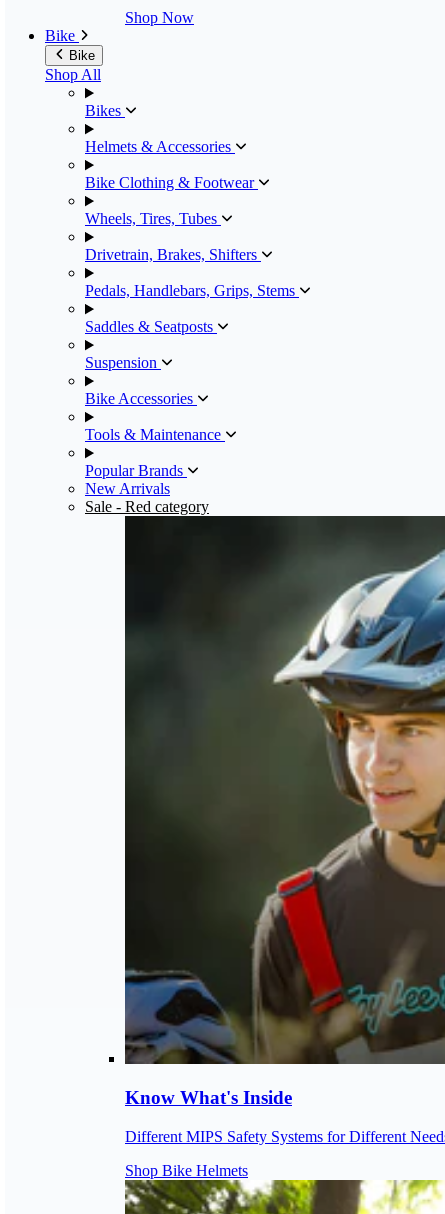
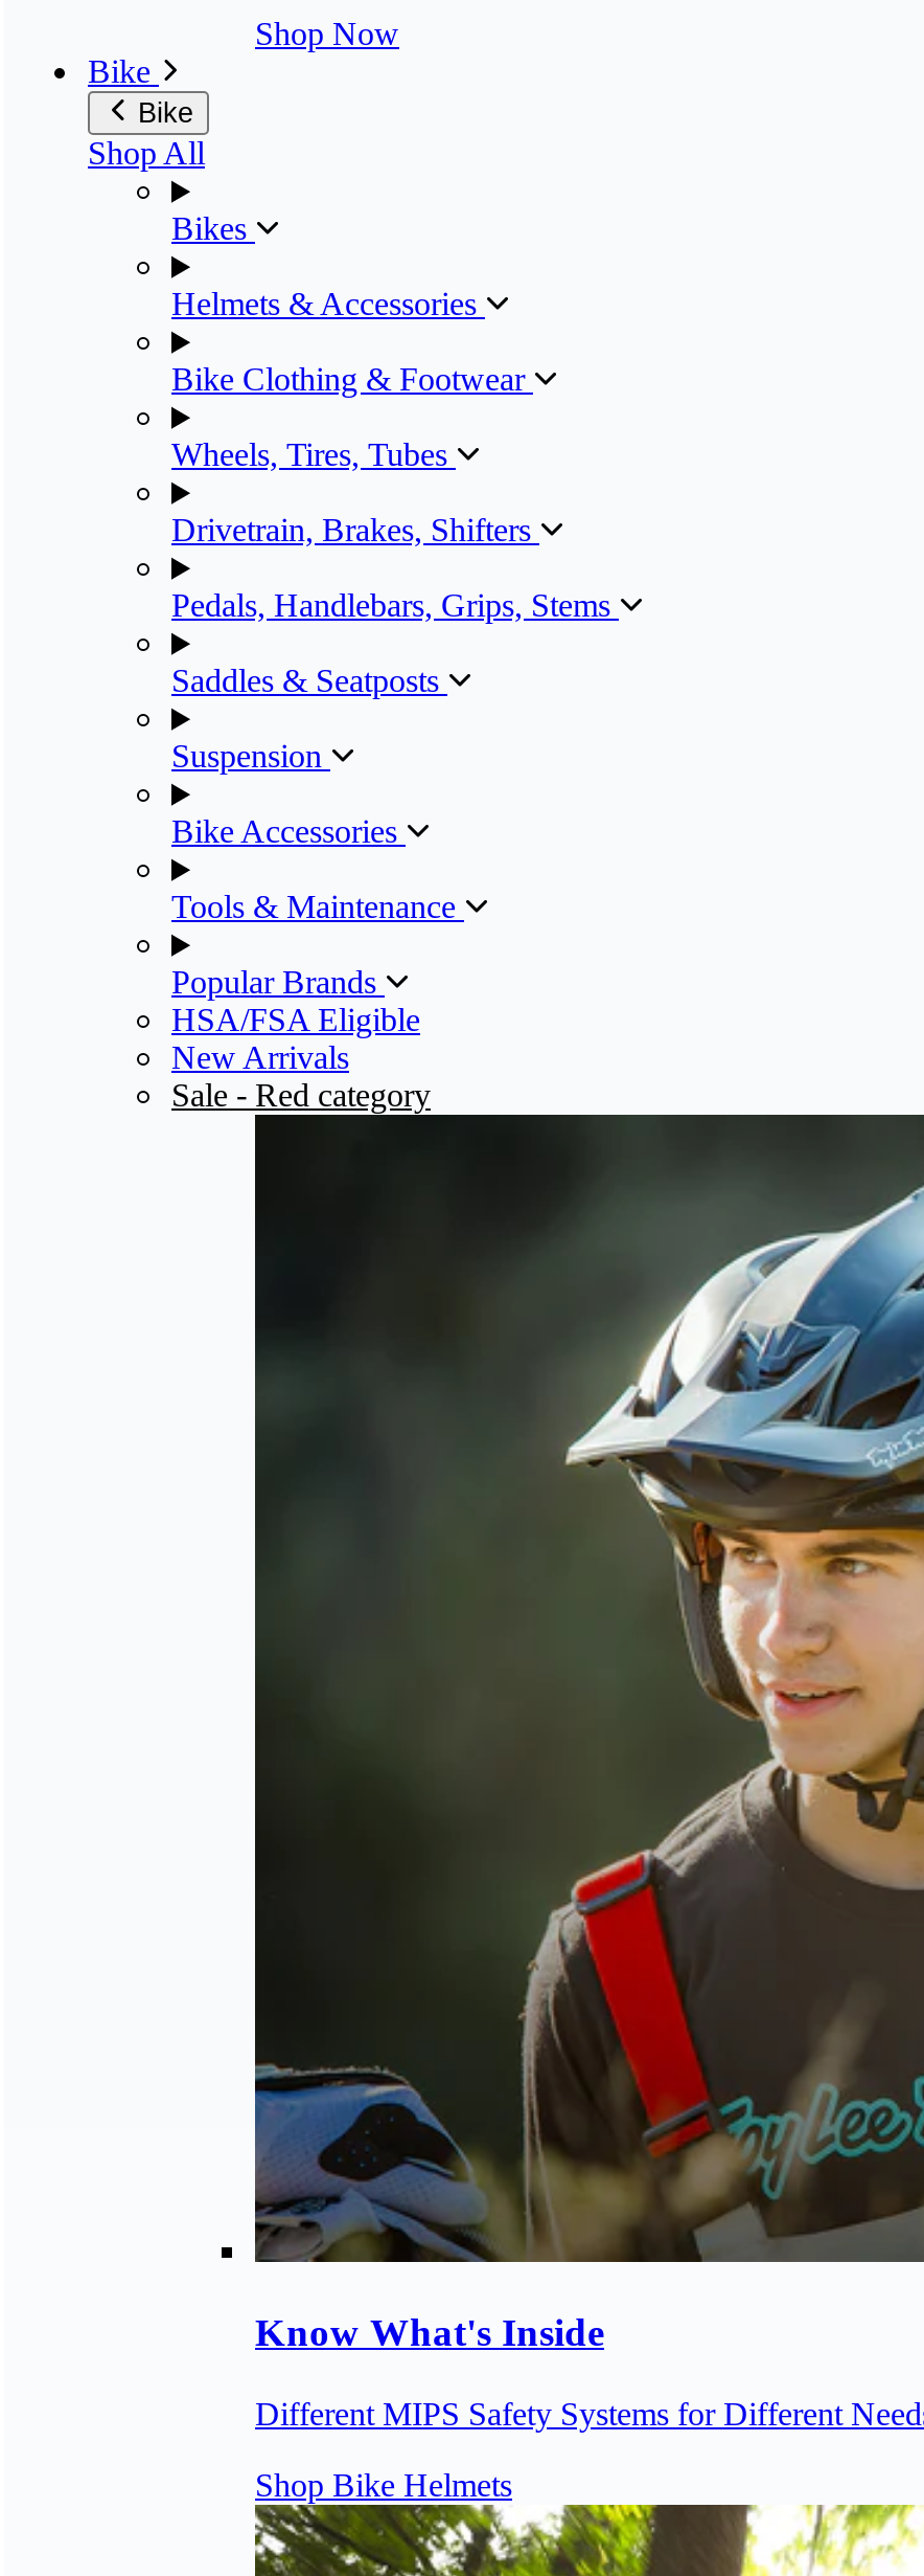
+ HSA/FSA Eligible
